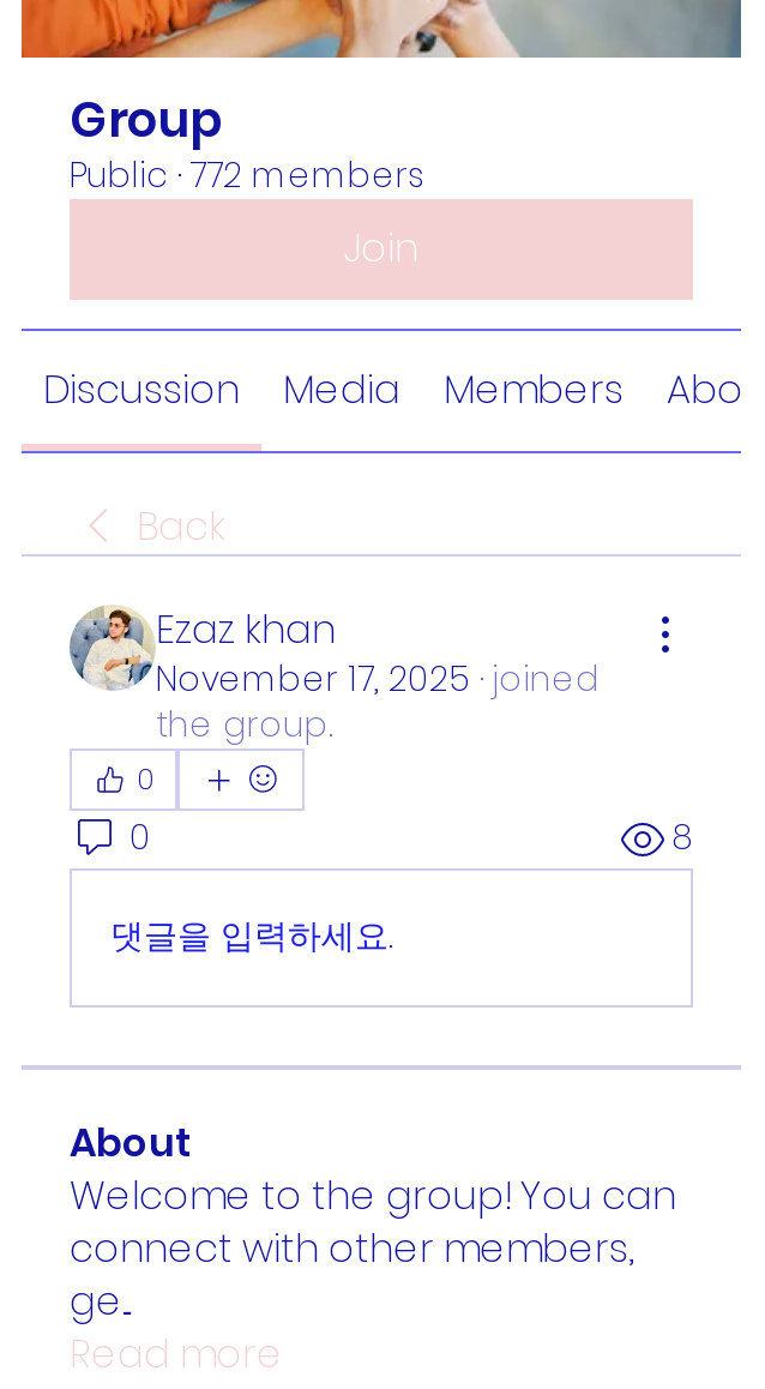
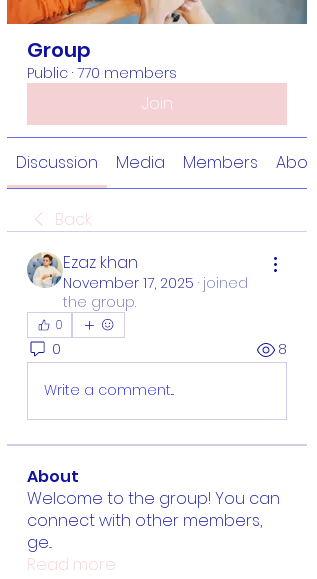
- Public 772 members
+ Public 770 members

- 댓글을 입력하세요.
+ Write a comment...
